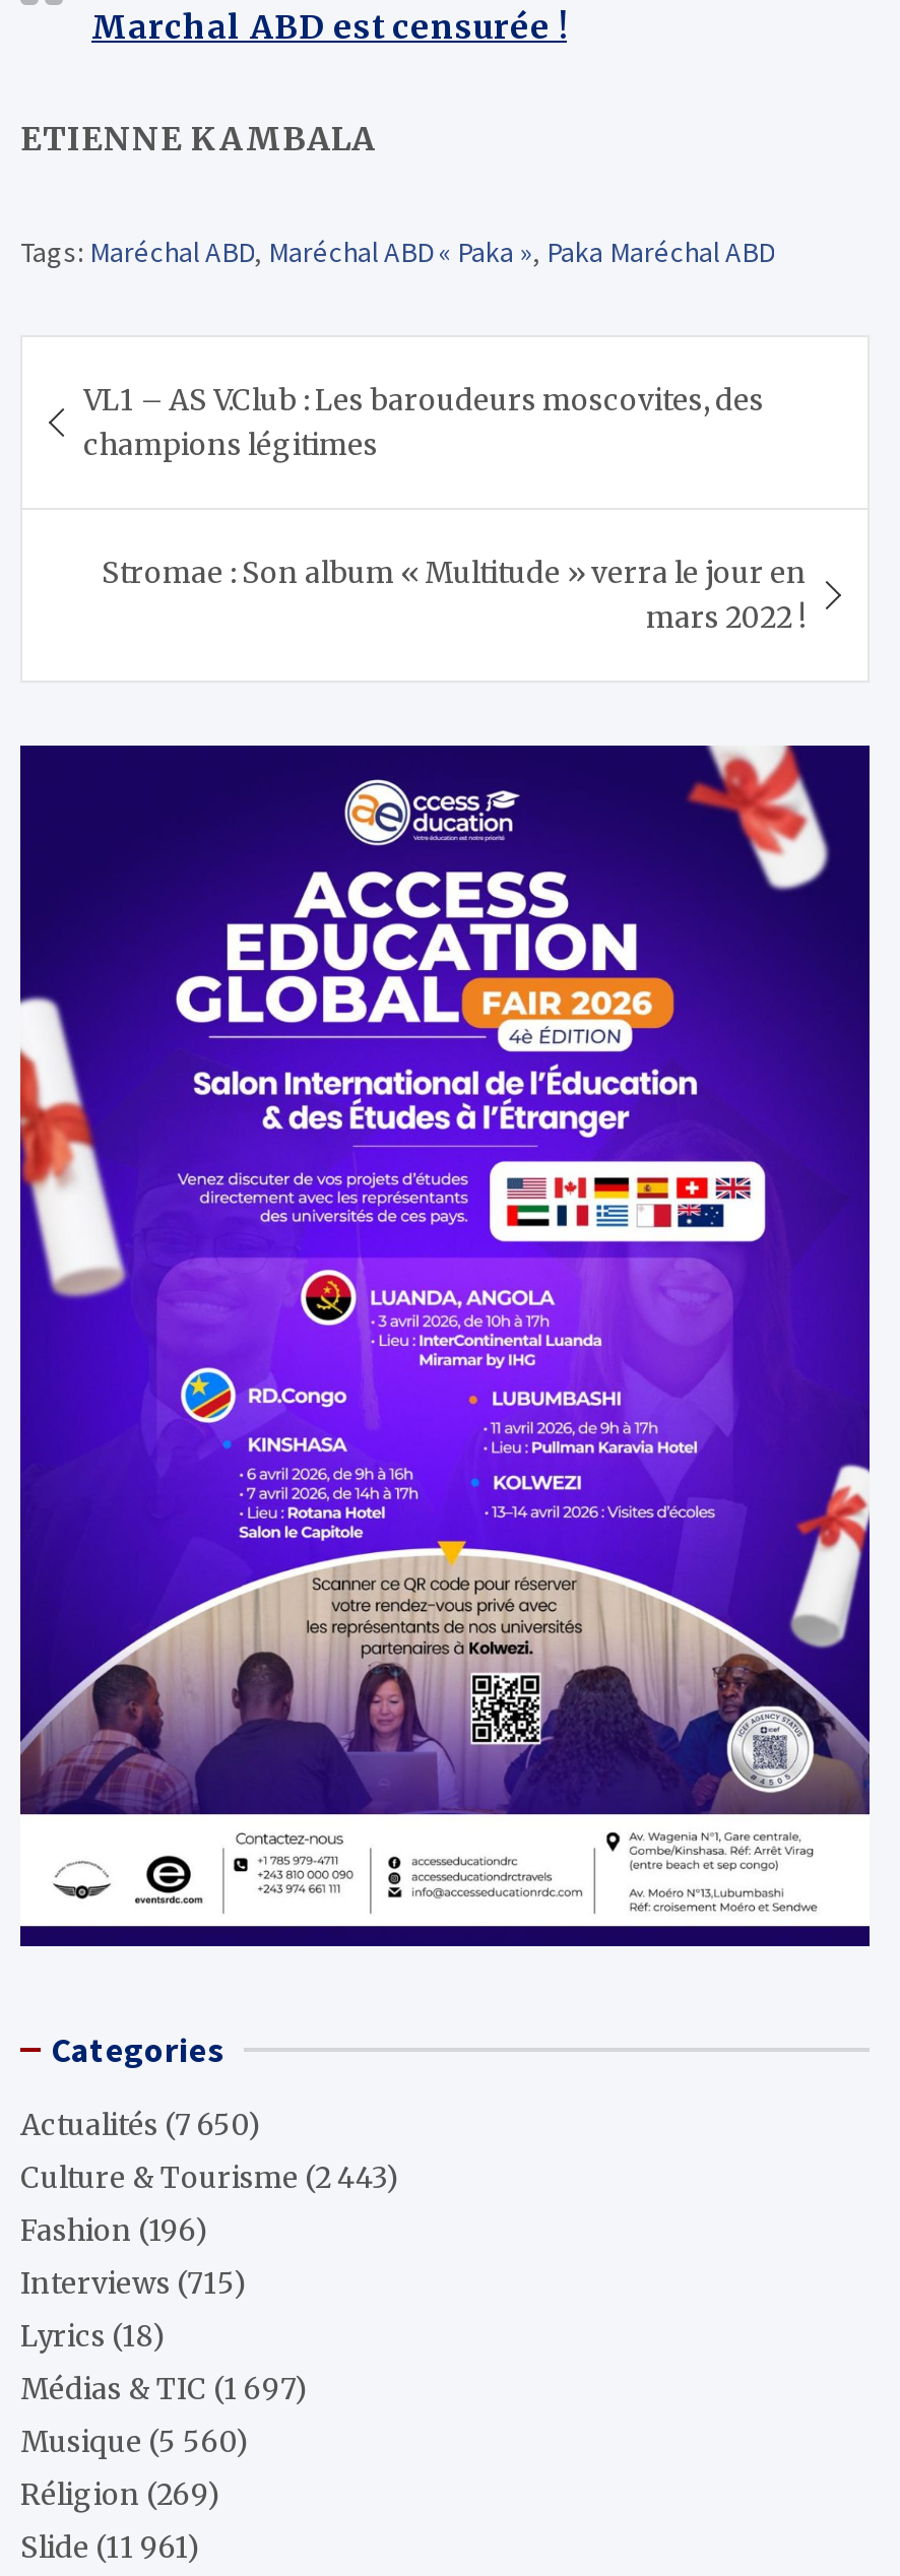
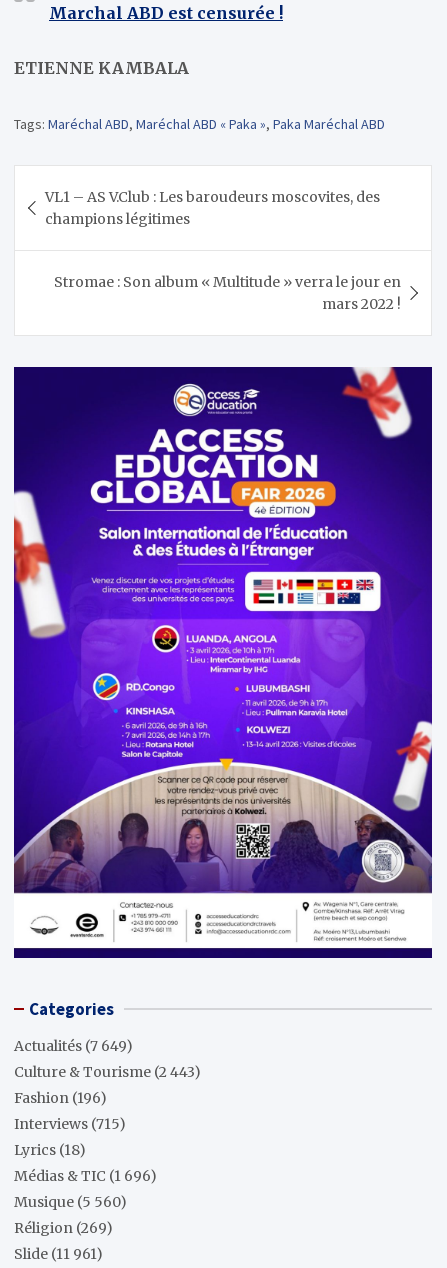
- Actualités (7 650)
+ Actualités (7 649)

- Médias & TIC (1 697)
+ Médias & TIC (1 696)
